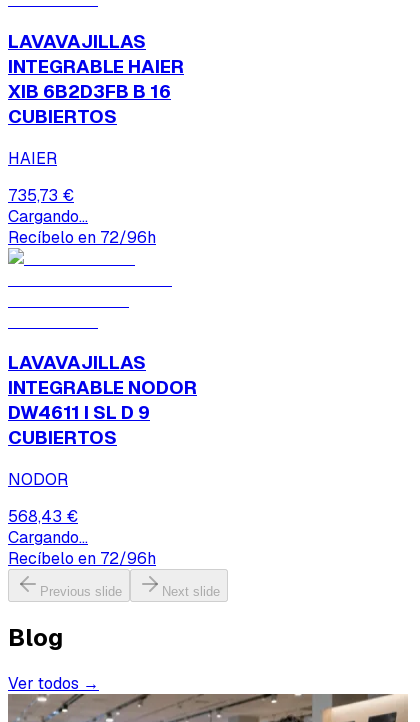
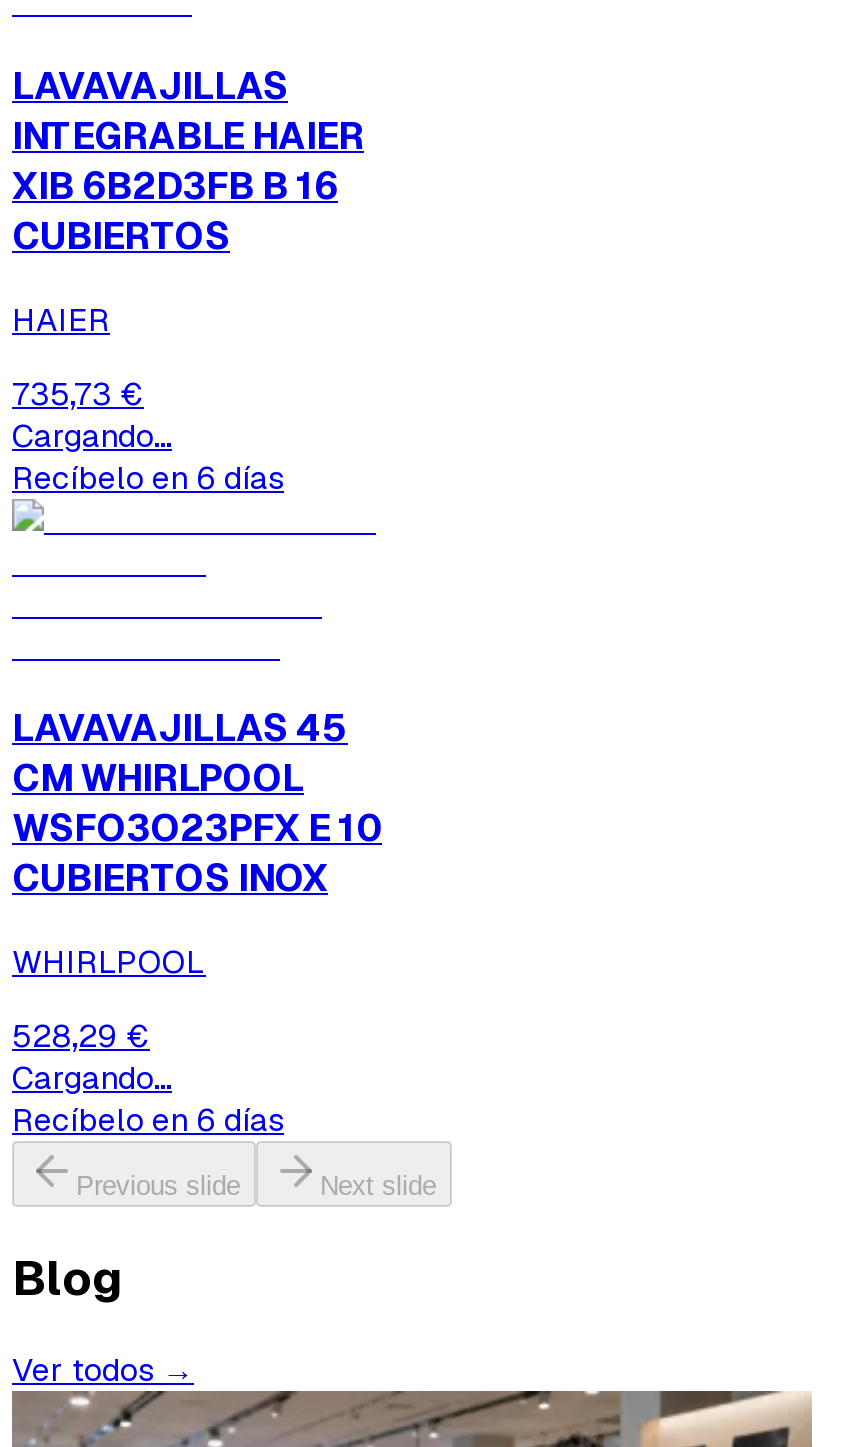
- Recíbelo en 72/96h
+ Recíbelo en 6 días

- LAVAVAJILLAS
- INTEGRABLE NODOR
- DW4611 I SL D 9
- CUBIERTOS
+ LAVAVAJILLAS 45
+ CM WHIRLPOOL
+ WSFO3O23PFX E 10
+ CUBIERTOS INOX

- NODOR
+ WHIRLPOOL

- 568,43 €
+ 528,29 €

- Recíbelo en 72/96h
+ Recíbelo en 6 días
